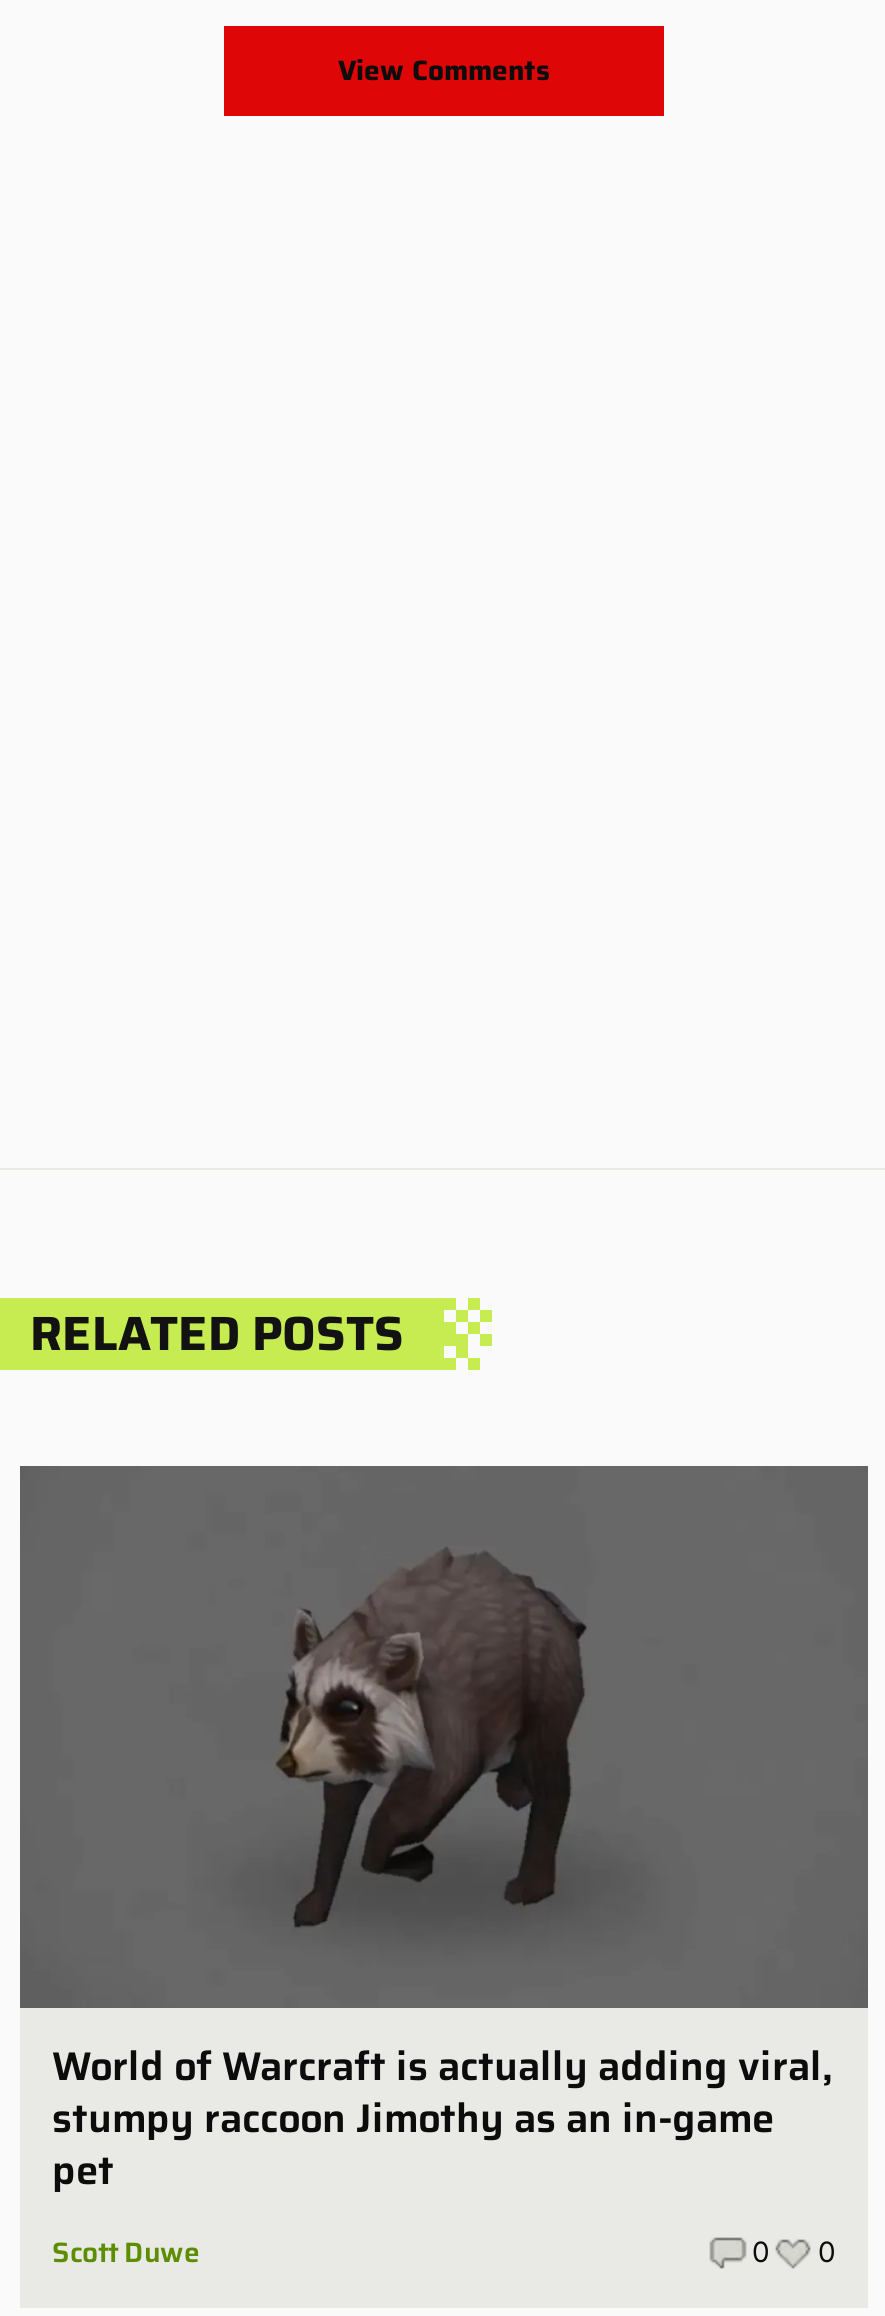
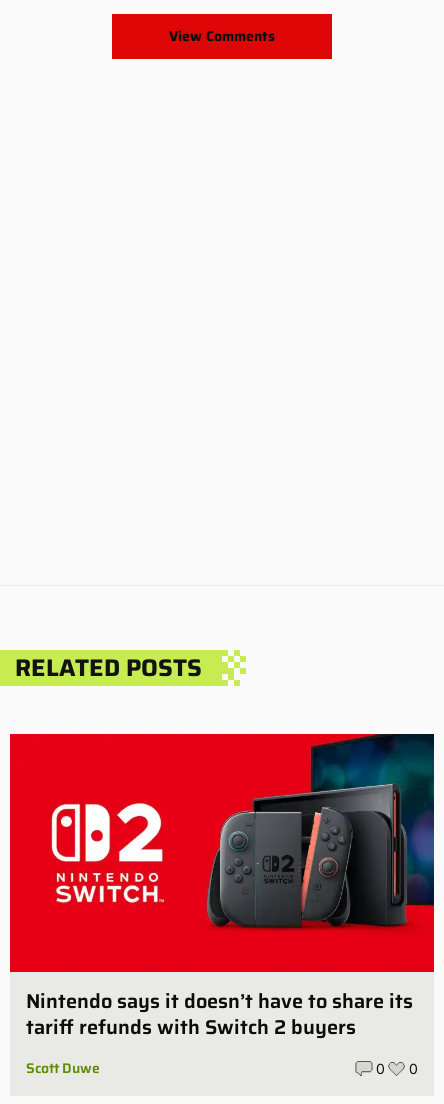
- [image]
- World of Warcraft is actually adding viral,
- stumpy raccoon Jimothy as an in-game
- pet
+ [image]
+ Nintendo says it doesn’t have to share its
+ tariff refunds with Switch 2 buyers
